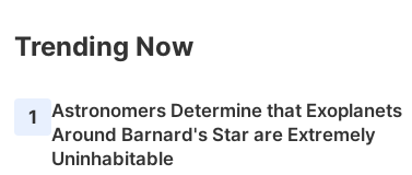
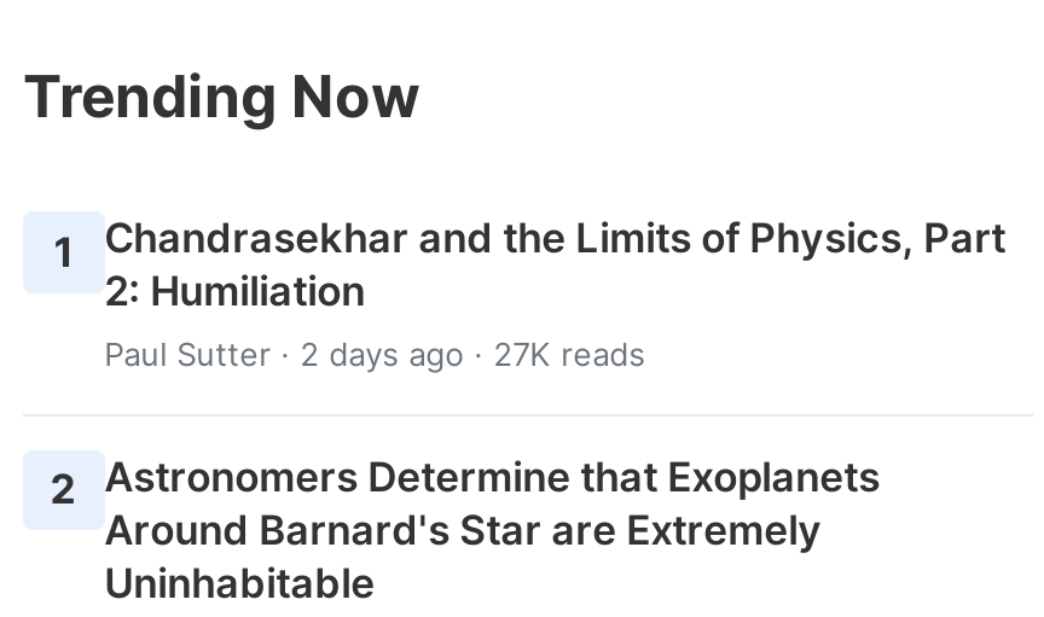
- Astronomers Determine that Exoplanets
+ Chandrasekhar and the Limits of Physics, Part
+ 2: Humiliation
+ Paul Sutter · 2 days ago · 27K reads
+ 2 Astronomers Determine that Exoplanets
